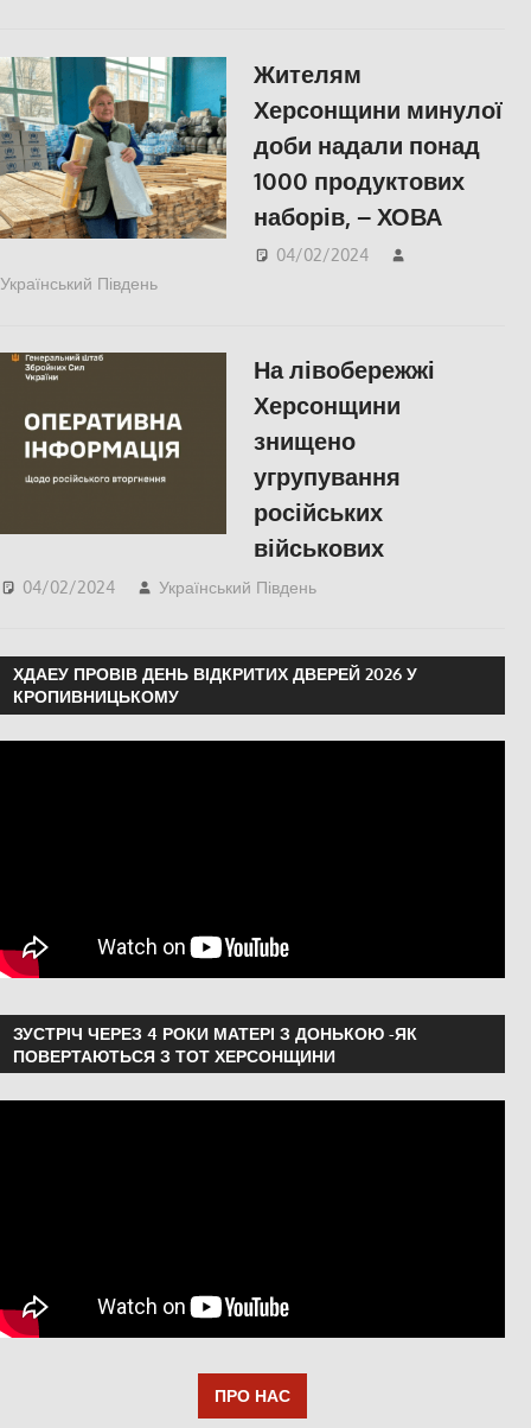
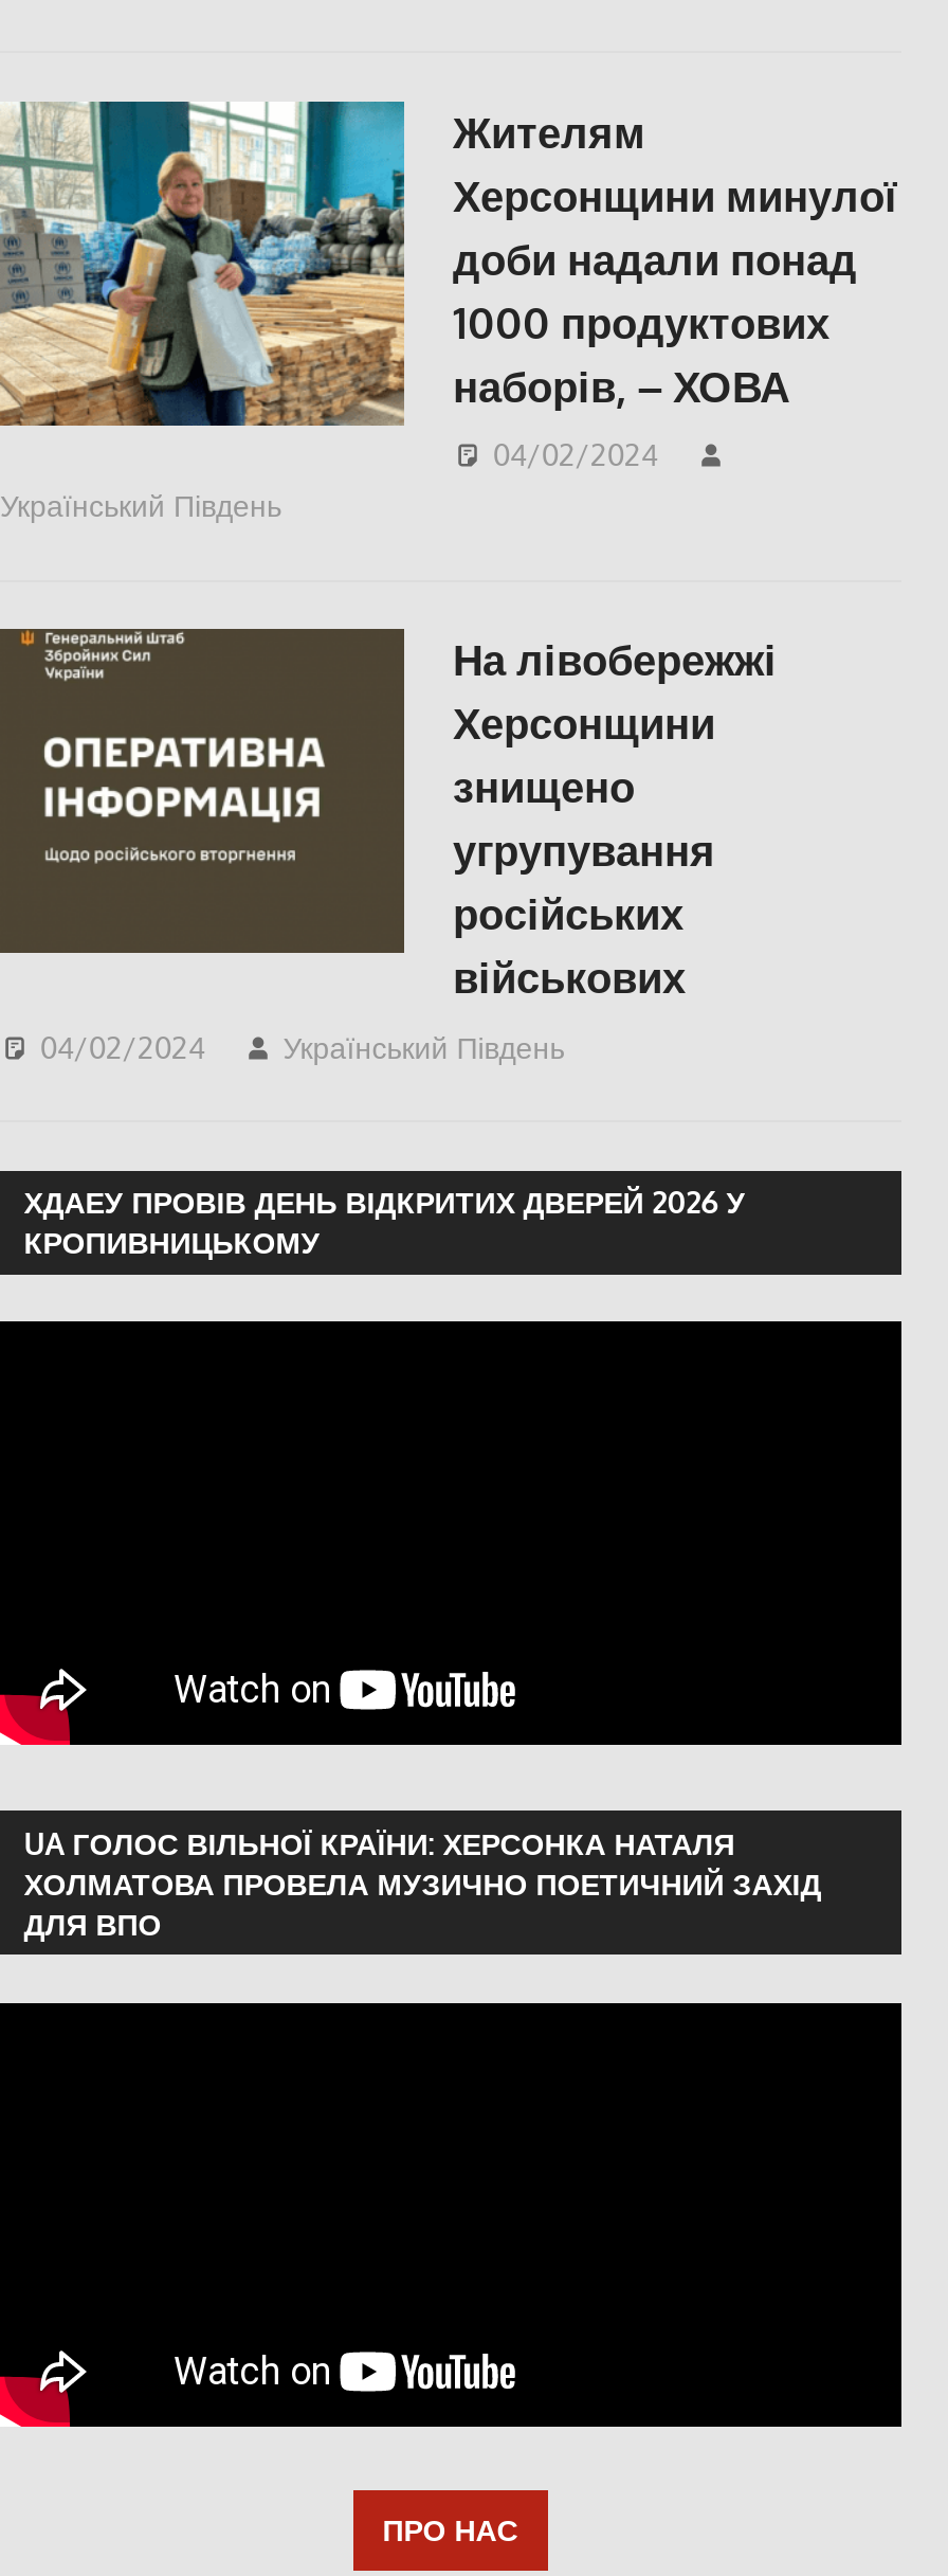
- ЗУСТРІЧ ЧЕРЕЗ 4 РОКИ МАТЕРІ З ДОНЬКОЮ -ЯК
- ПОВЕРТАЮТЬСЯ З ТОТ ХЕРСОНЩИНИ
+ UA ГОЛОС ВІЛЬНОЇ КРАЇНИ: ХЕРСОНКА НАТАЛЯ
+ ХОЛМАТОВА ПРОВЕЛА МУЗИЧНО ПОЕТИЧНИЙ ЗАХІД
+ ДЛЯ ВПО
